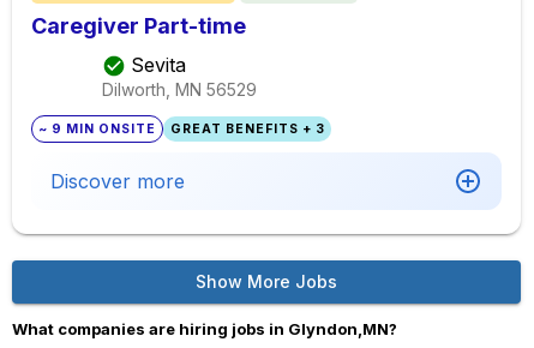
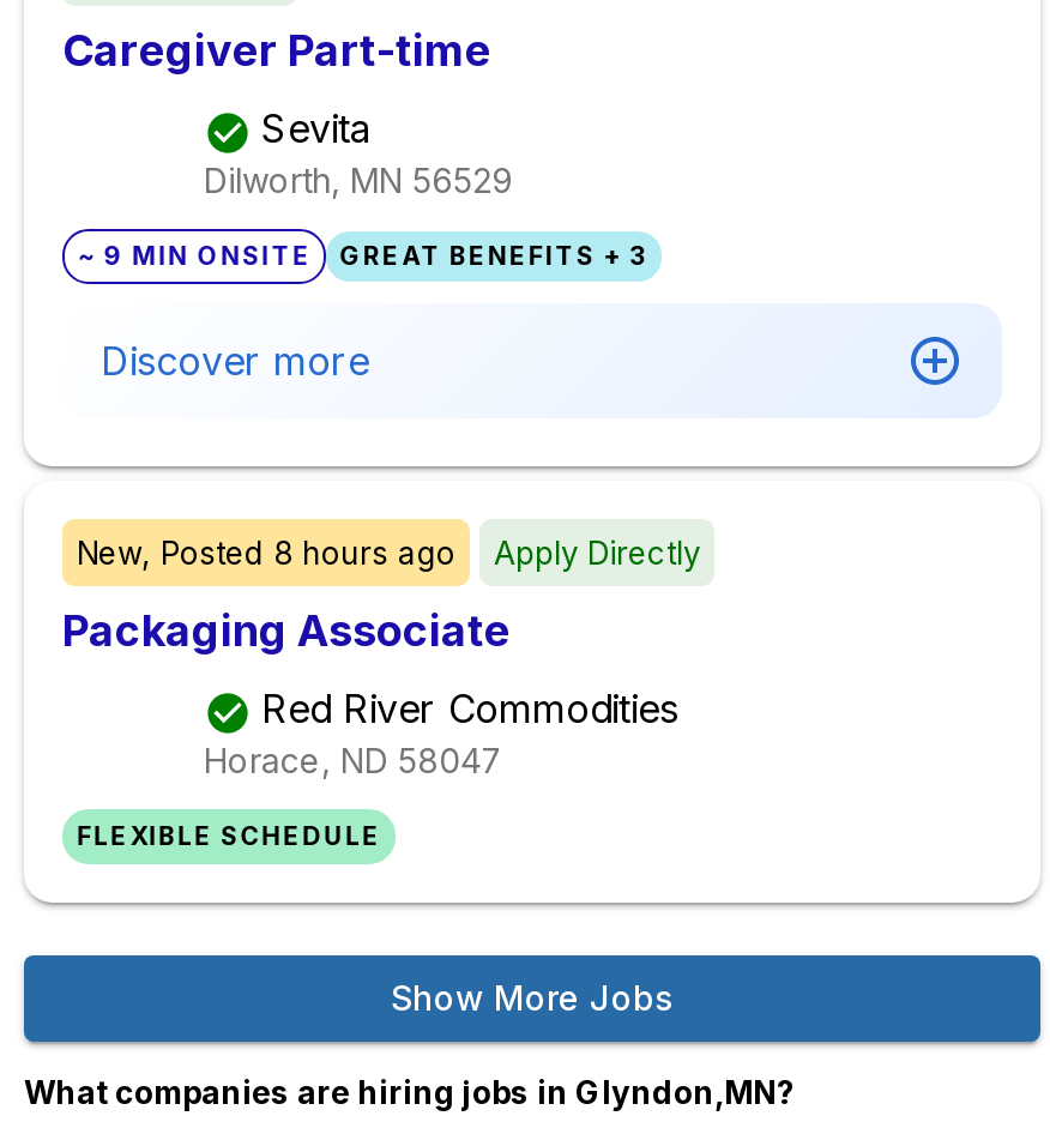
+ New, Posted 8 hours ago
+ Apply Directly
+ Packaging Associate
+ Red River Commodities
+ Horace, ND 58047
+ FLEXIBLE SCHEDULE
